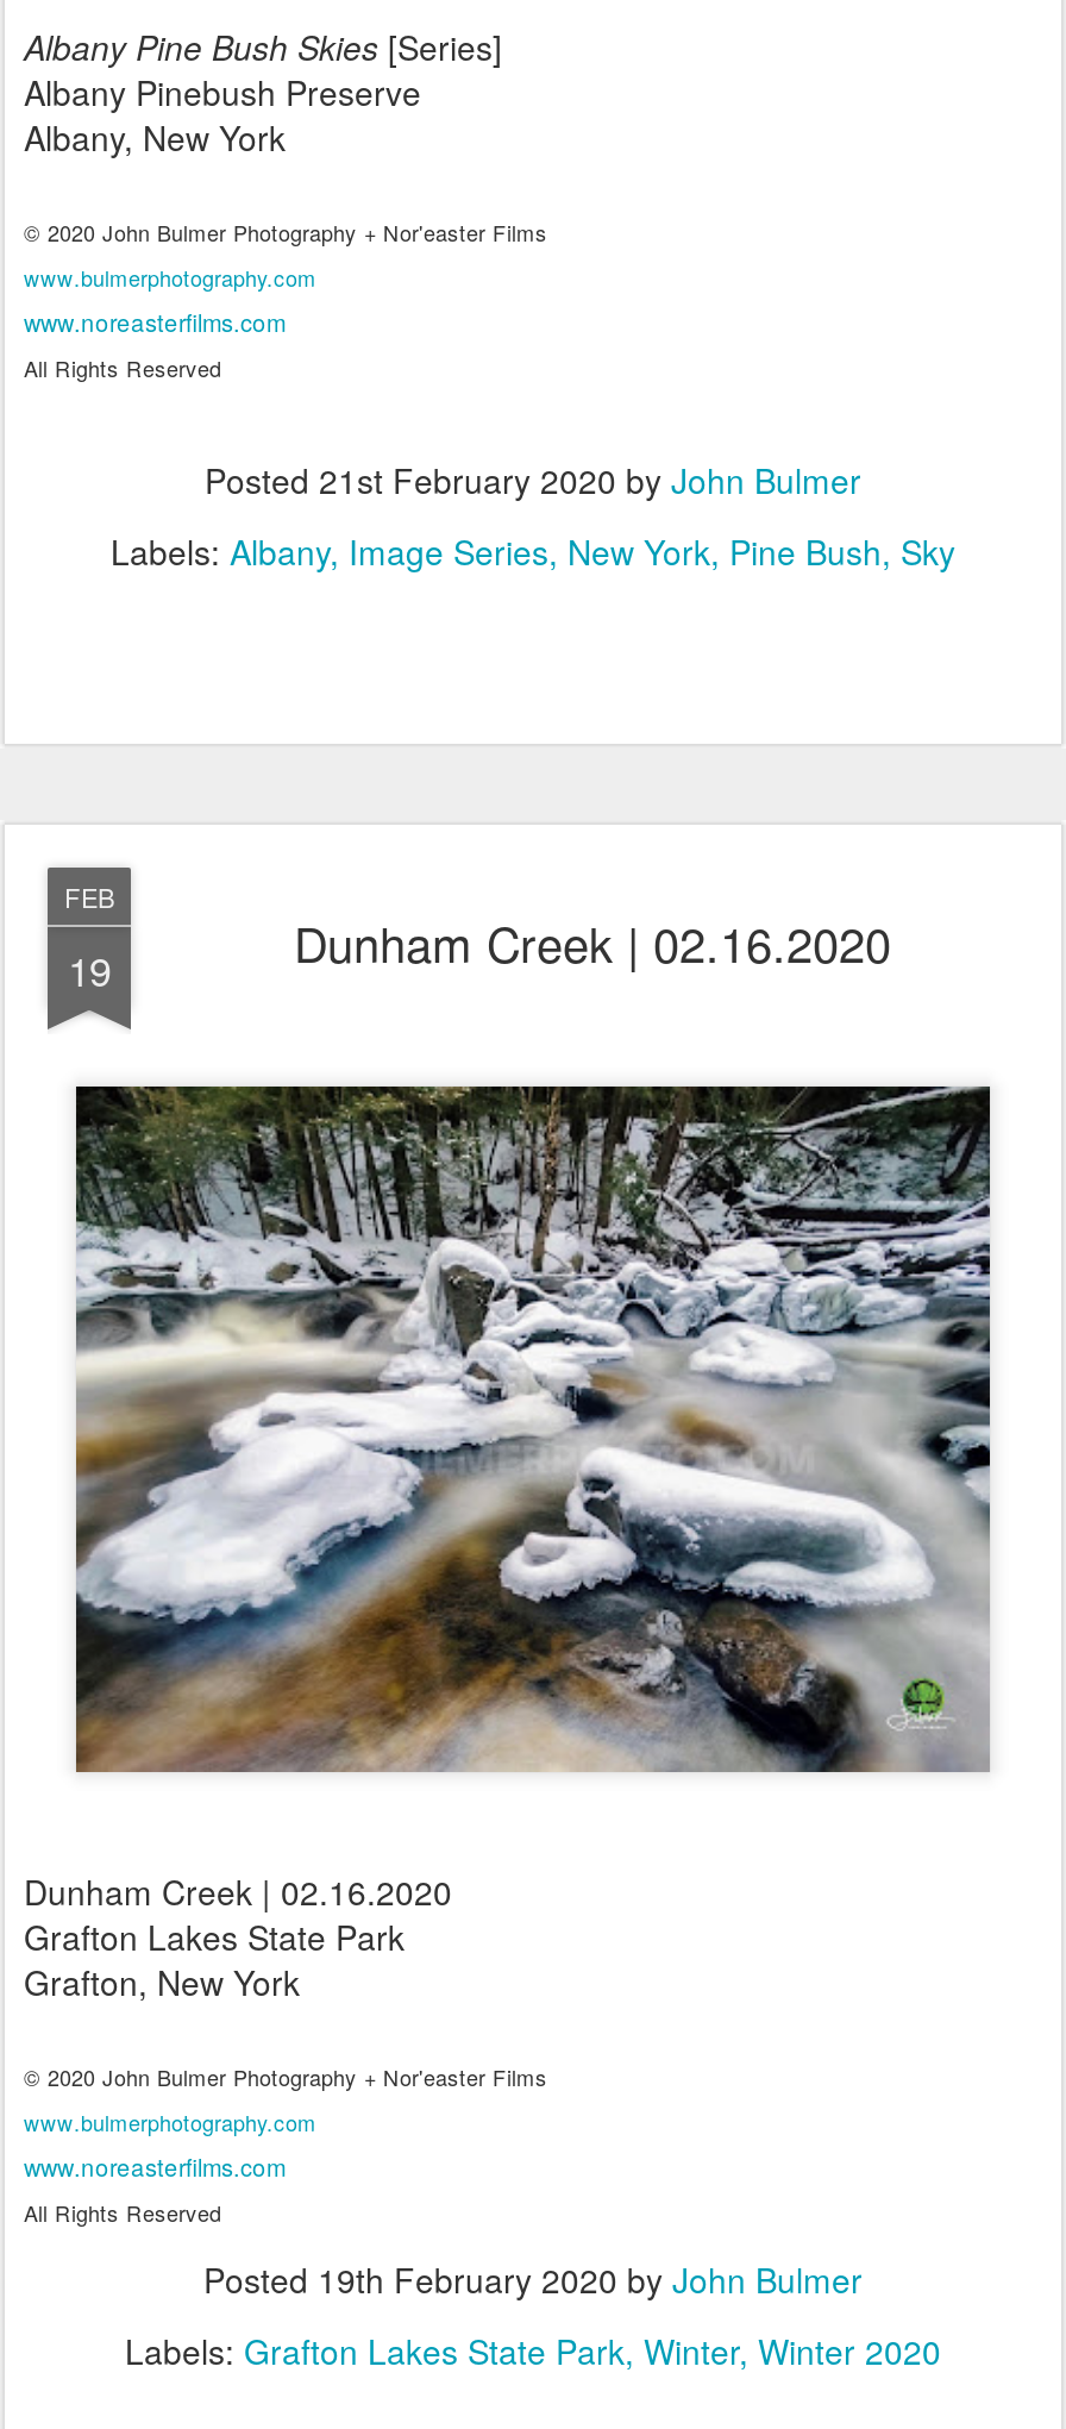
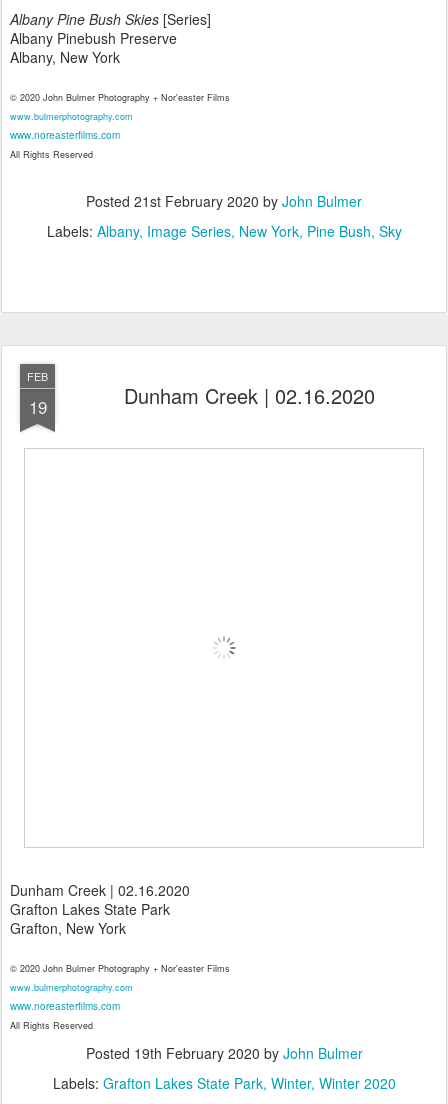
- [image]
